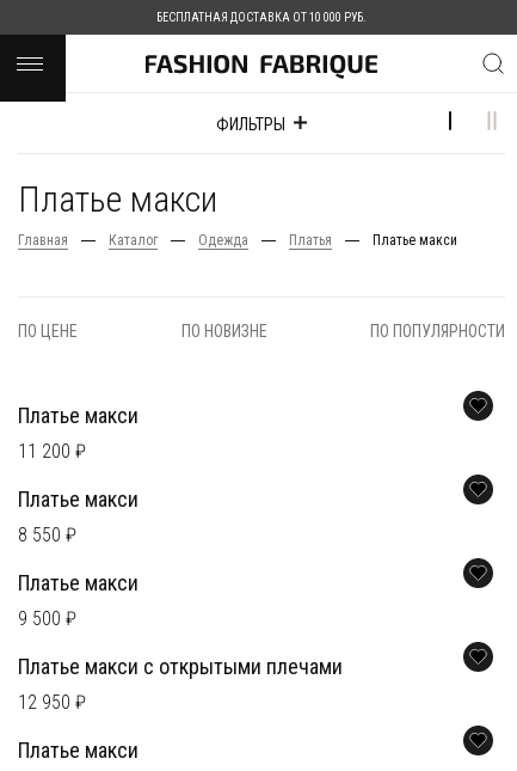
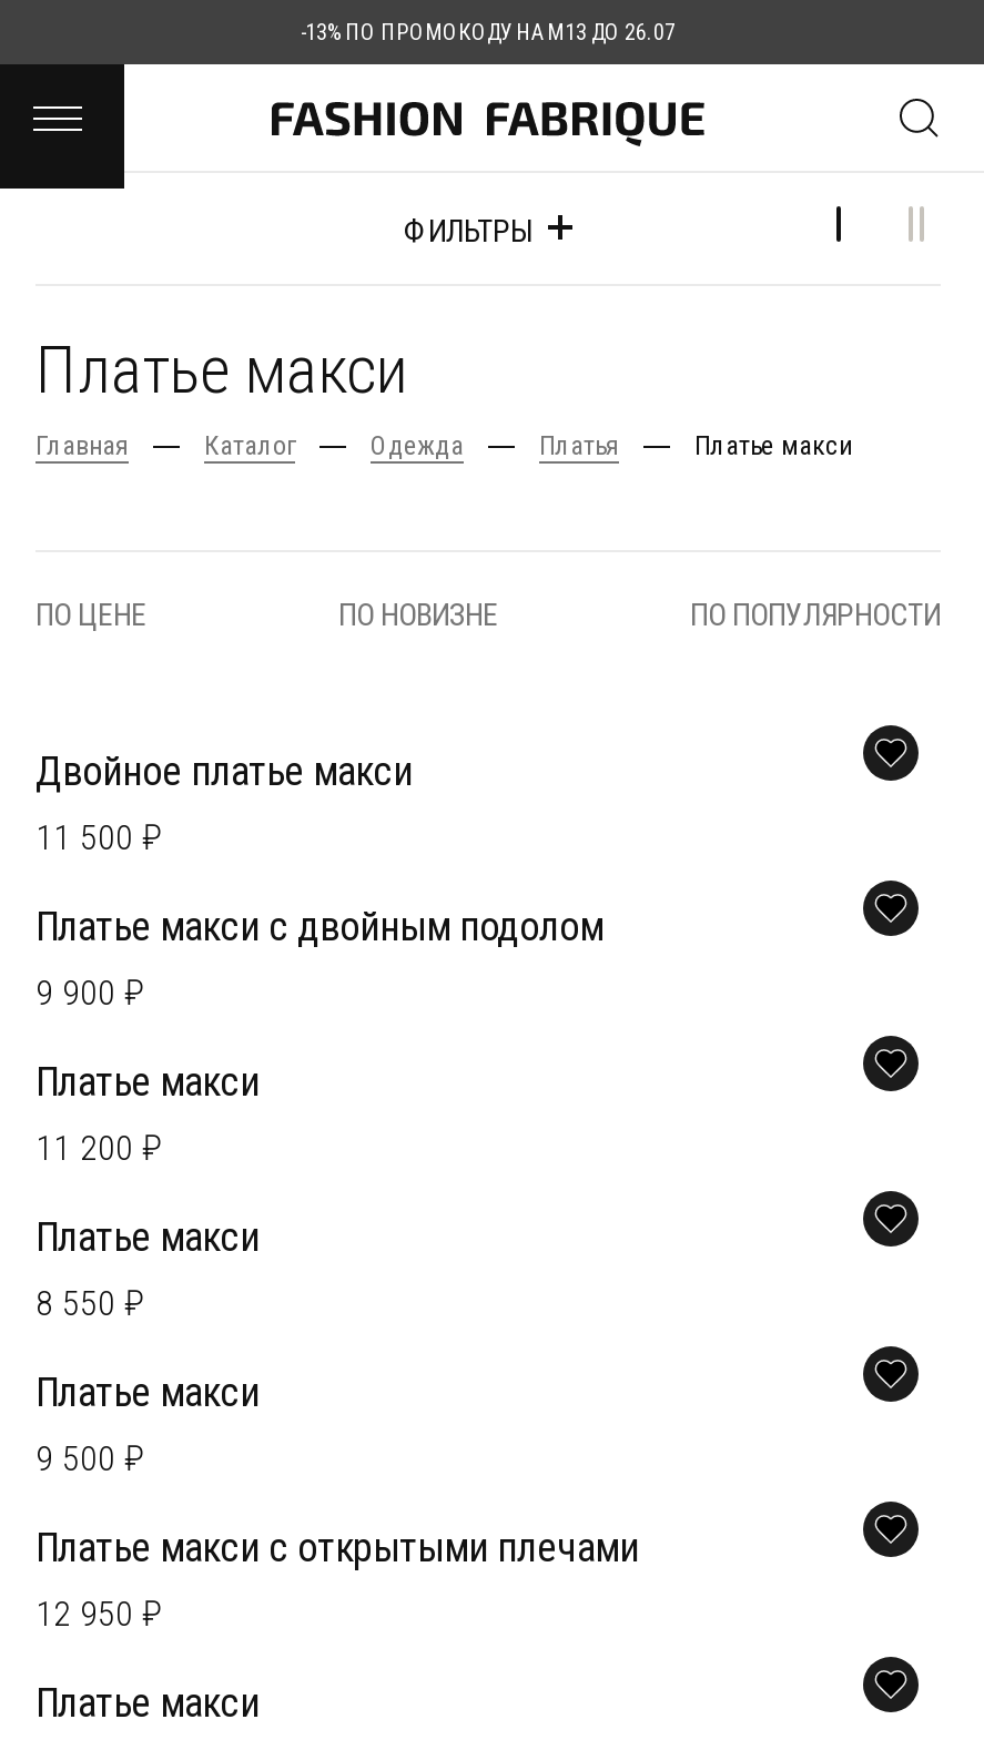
- БЕСПЛАТНАЯ ДОСТАВКА ОТ 10 000 РУБ.
+ -13% ПО ПРОМОКОДУ НАМ13 ДО 26.07

+ Двойное платье макси
+ 11 500 ₽
+ Платье макси с двойным подолом
+ 9 900 ₽
